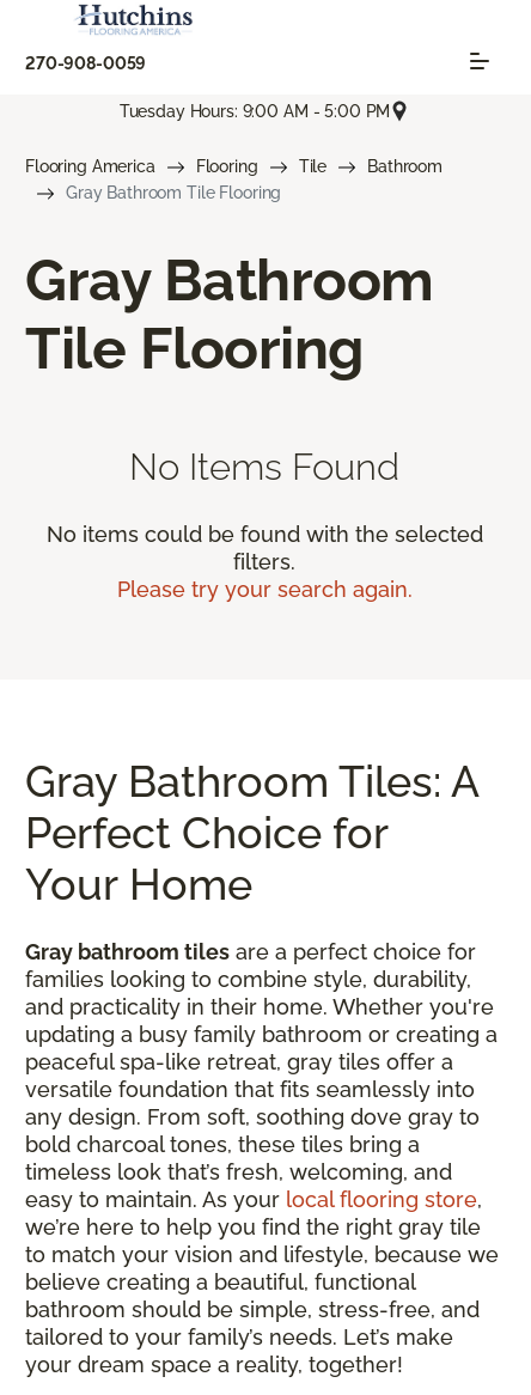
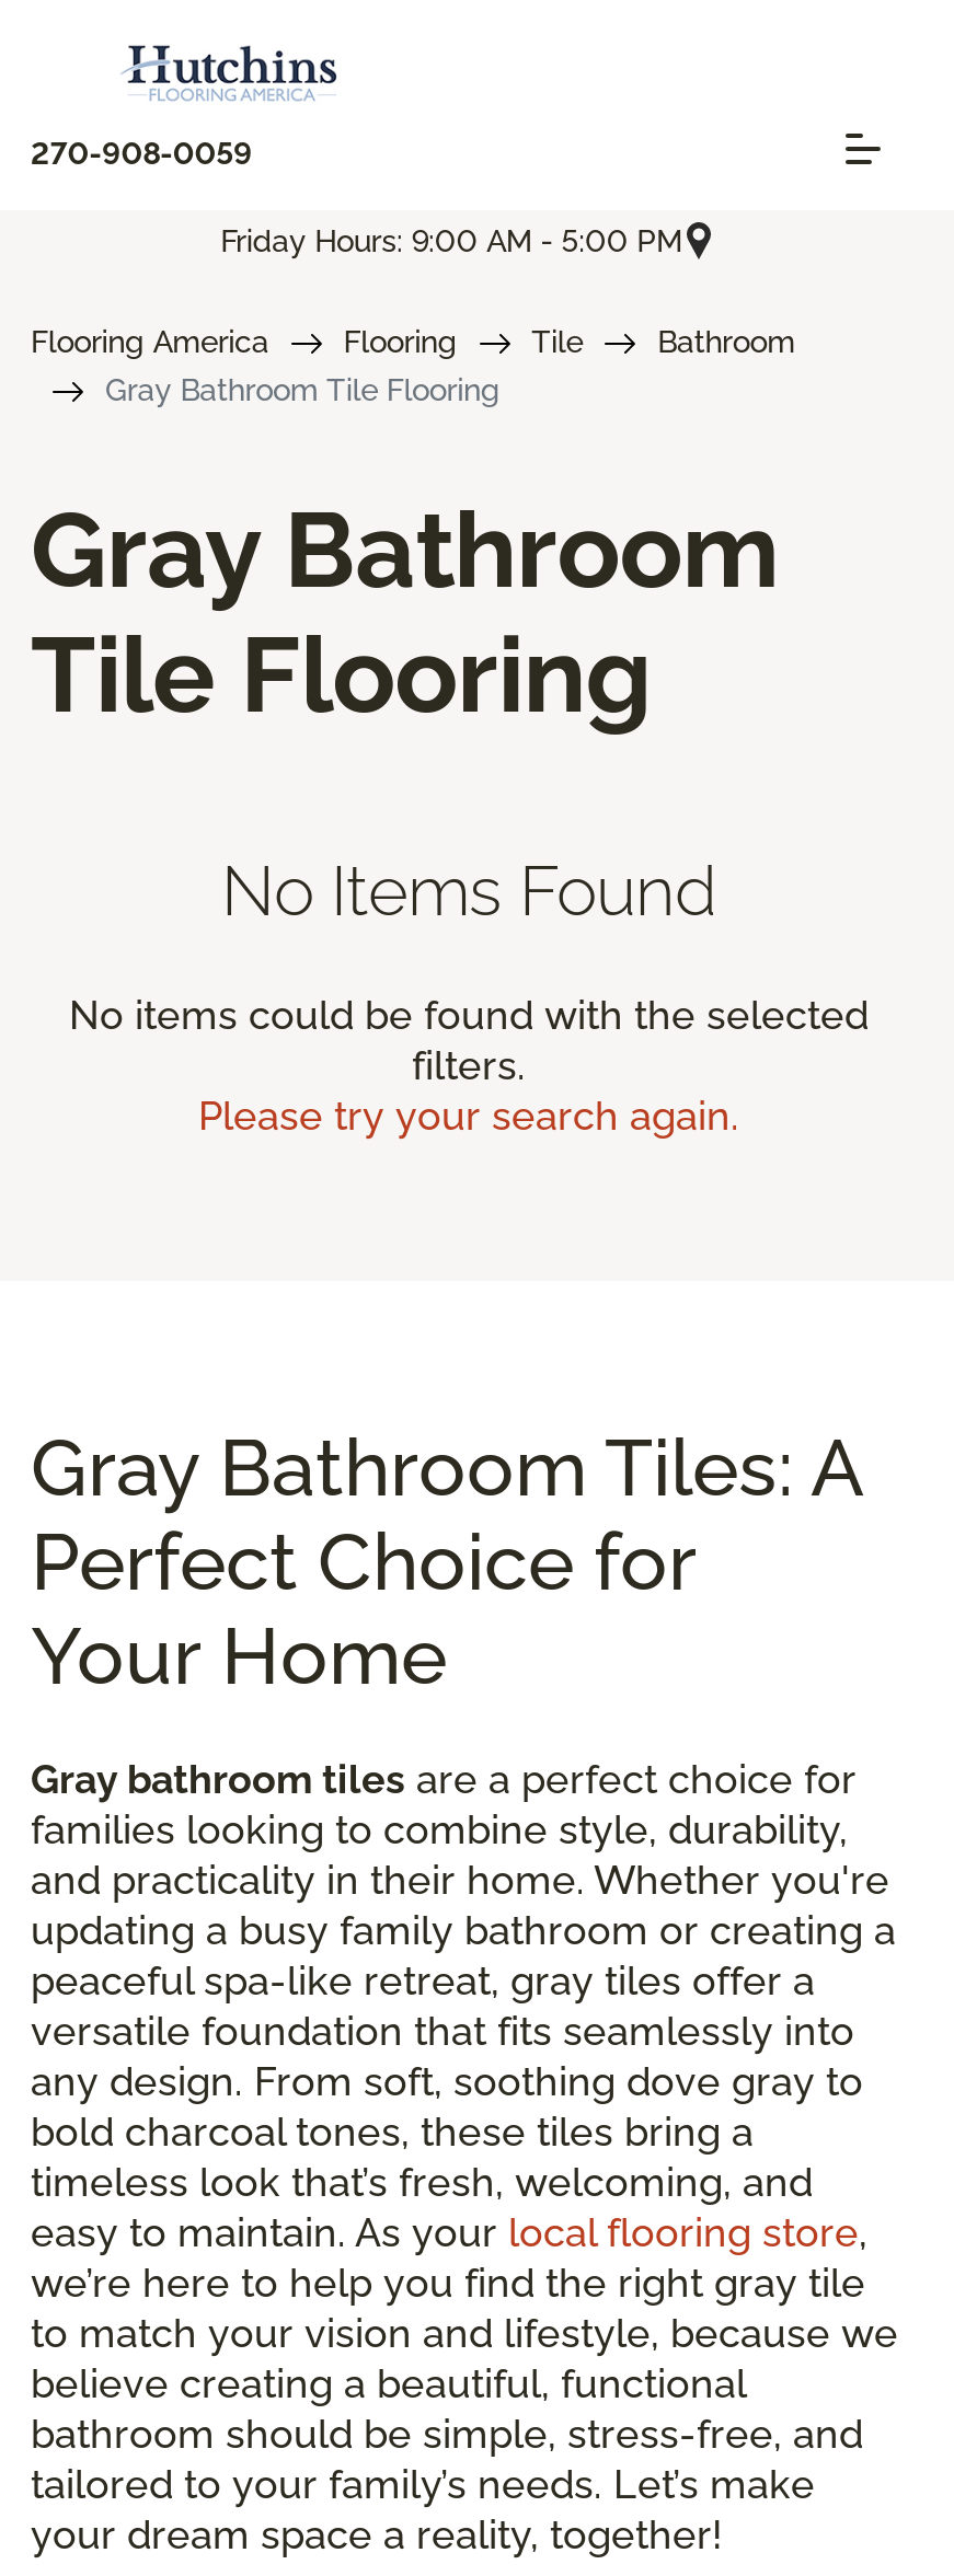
- Tuesday Hours: 9:00 AM - 5:00 PM
+ Friday Hours: 9:00 AM - 5:00 PM
